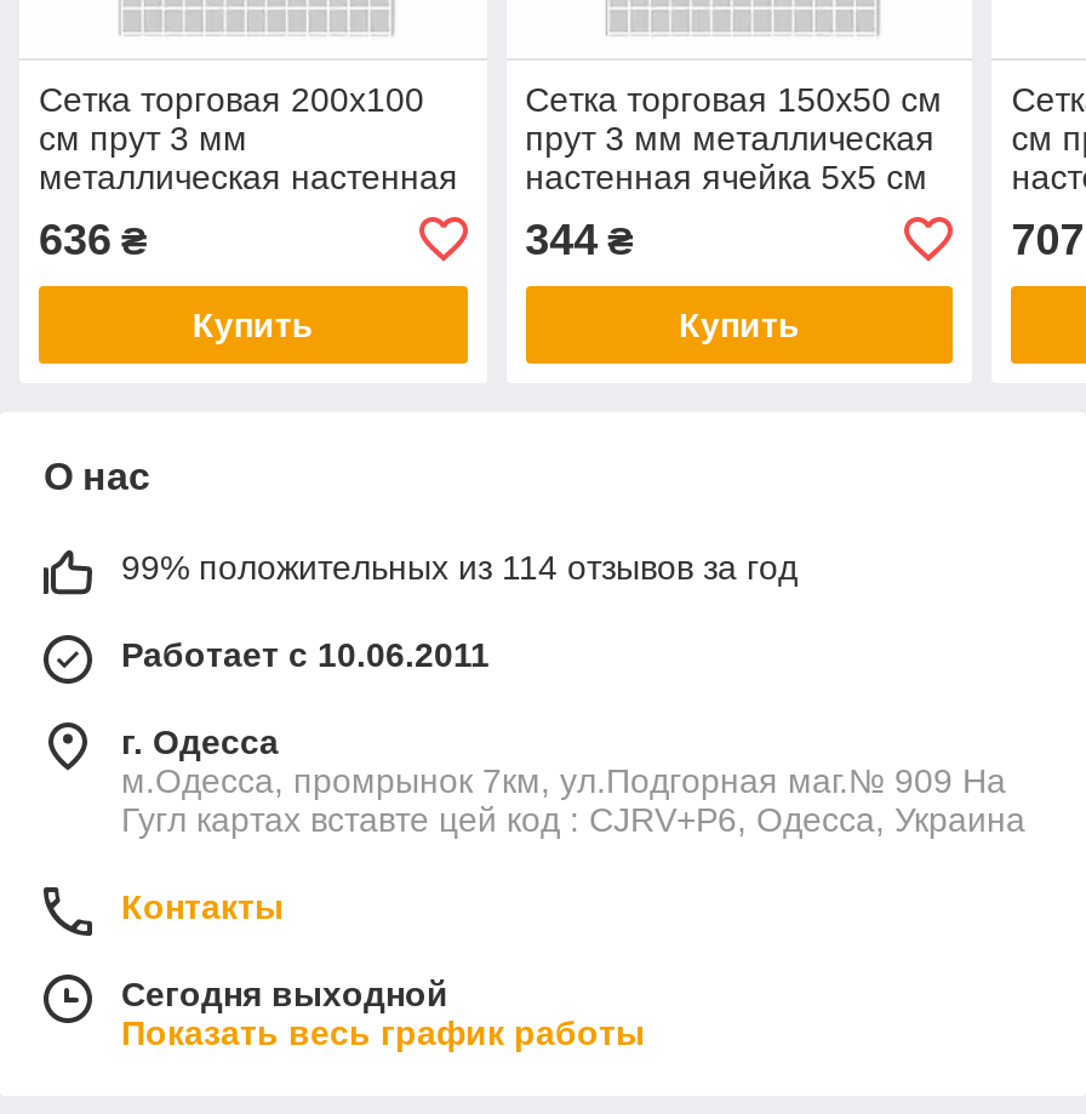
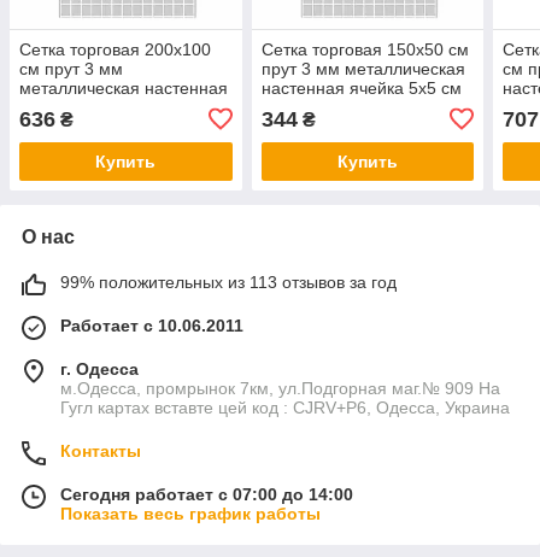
- 99% положительных из 114 отзывов за год
+ 99% положительных из 113 отзывов за год

- Сегодня выходной
+ Сегодня работает с 07:00 до 14:00
